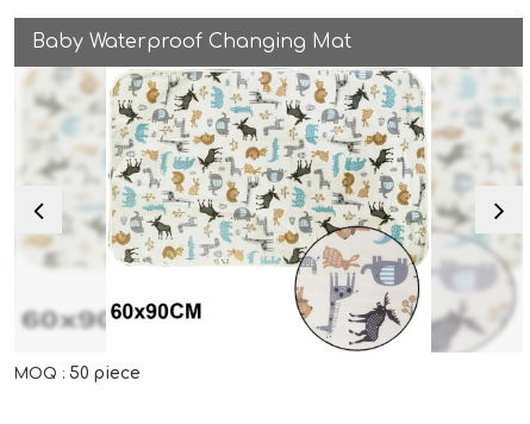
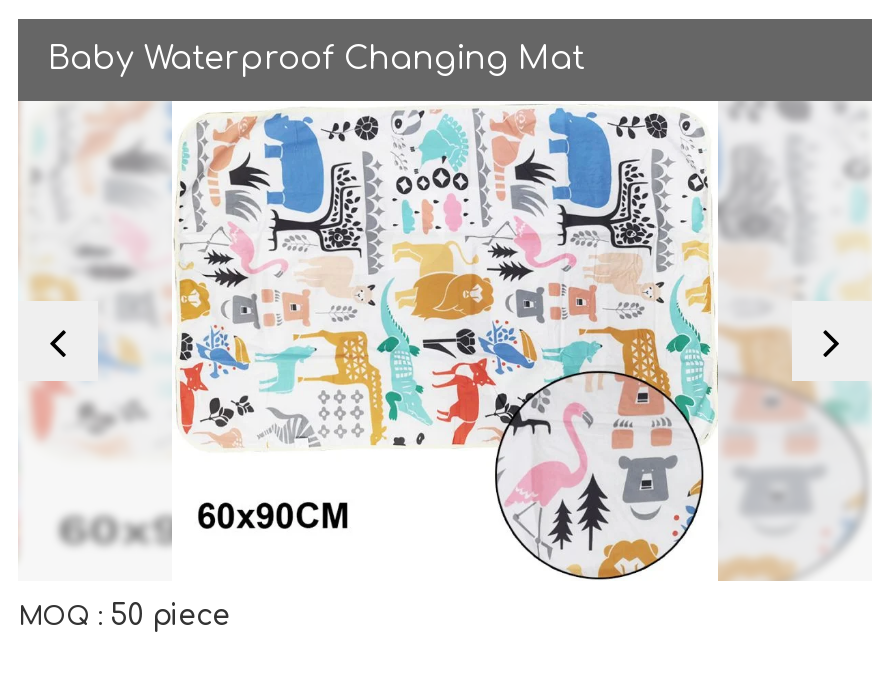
- [image]
+ [image]
